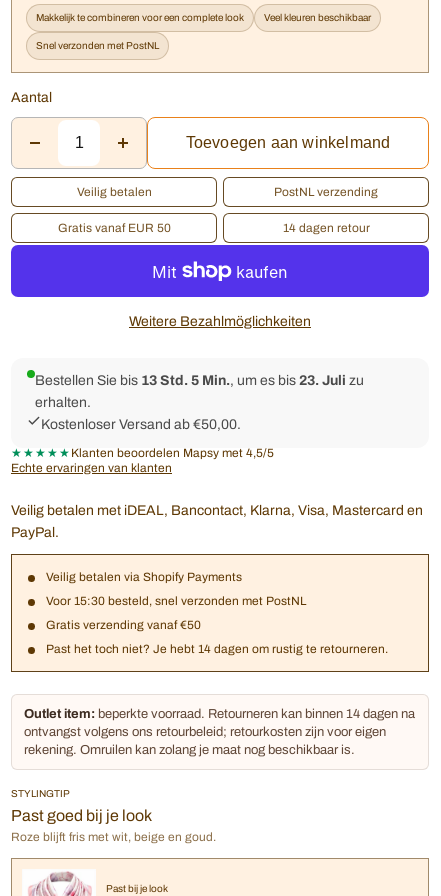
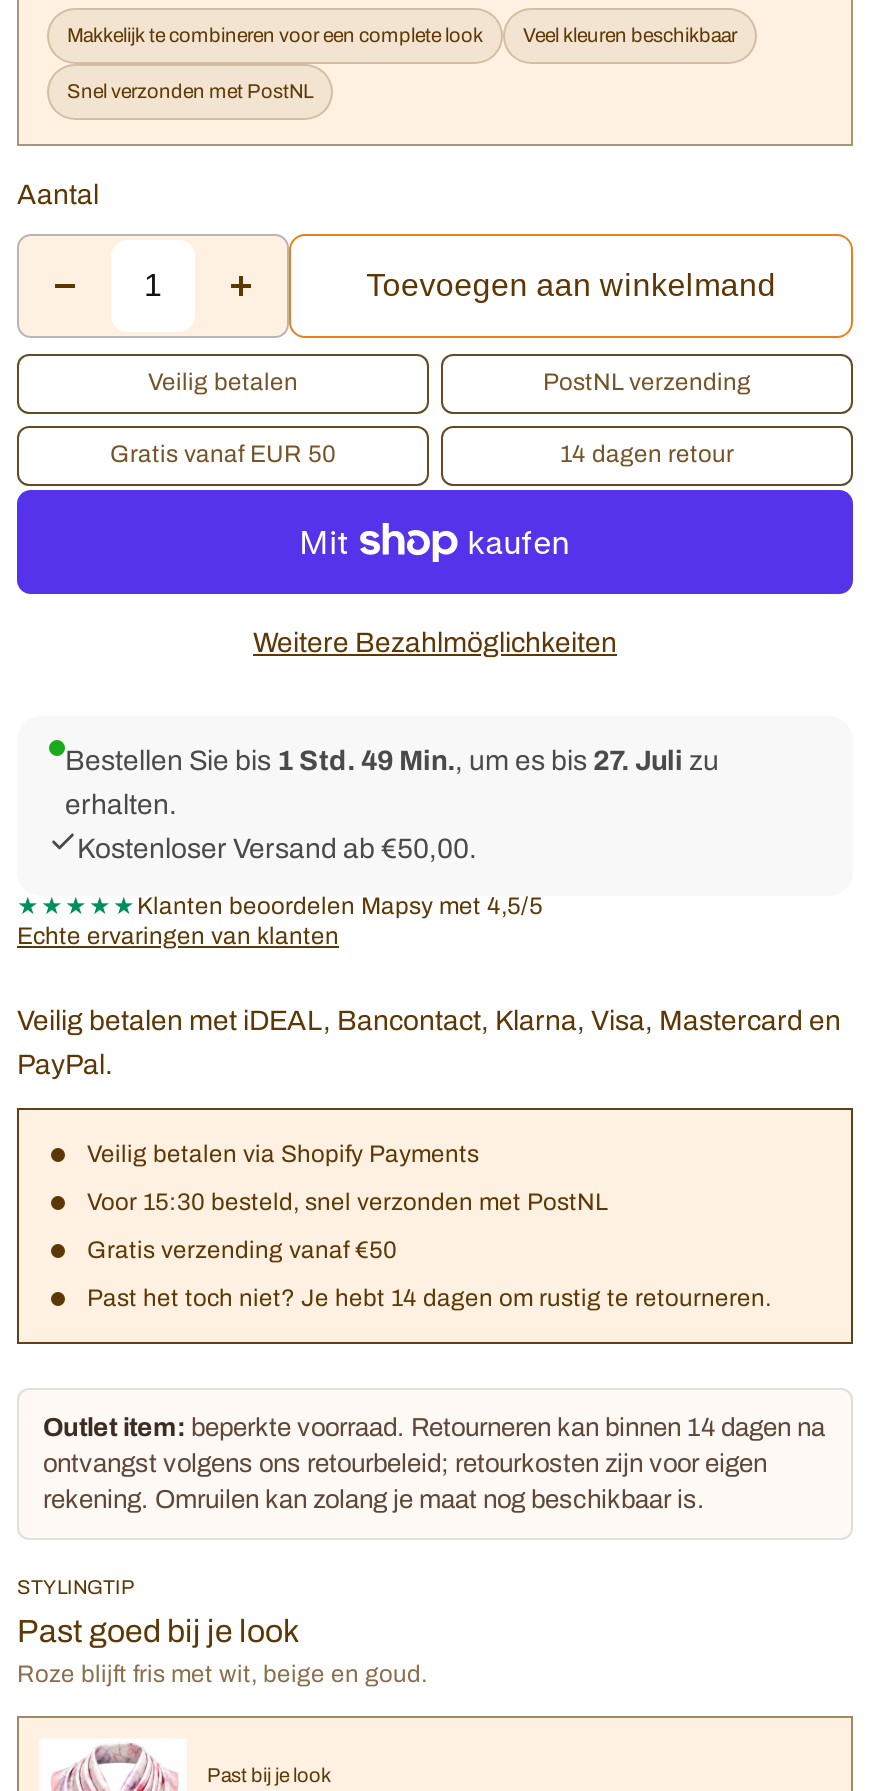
- Bestellen Sie bis 13 Std. 5 Min., um es bis 23. Juli zu
+ Bestellen Sie bis 1 Std. 49 Min., um es bis 27. Juli zu
